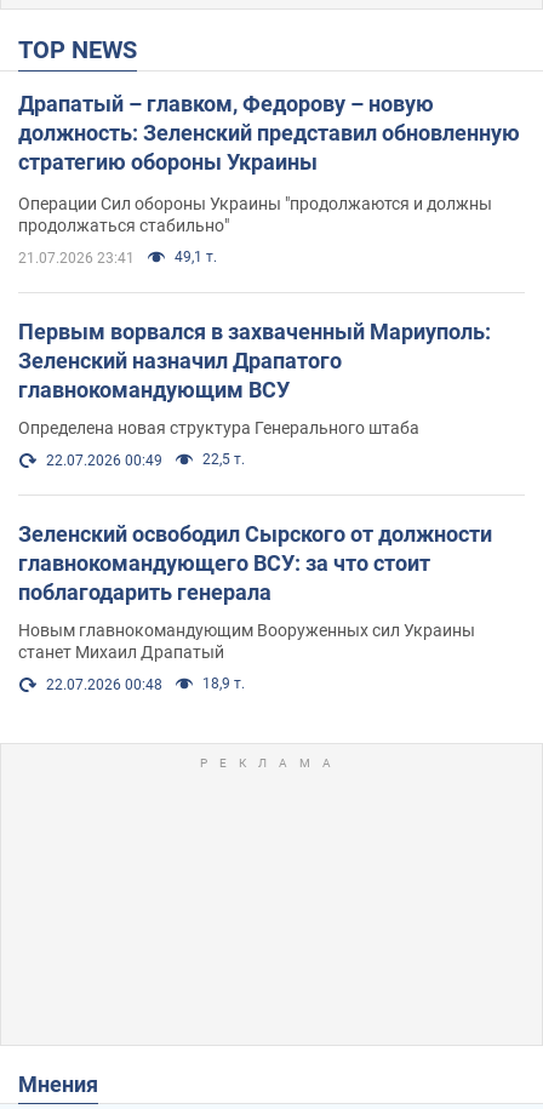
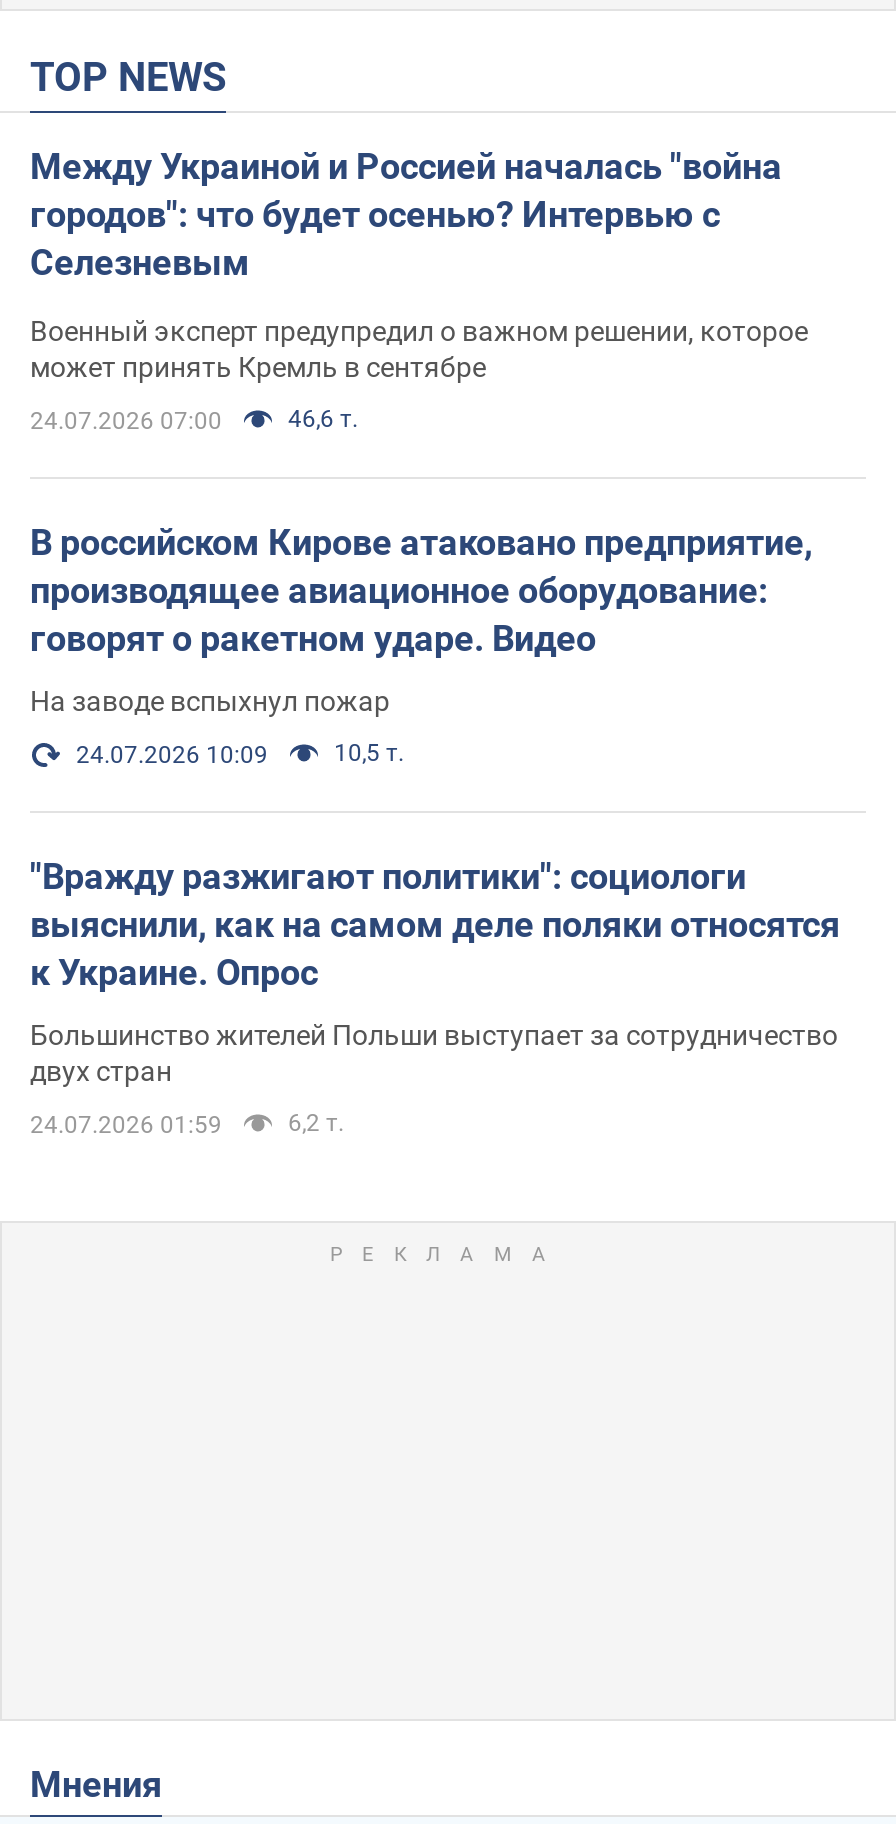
- Драпатый – главком, Федорову – новую
- должность: Зеленский представил обновленную
- стратегию обороны Украины
+ Между Украиной и Россией началась "война
+ городов": что будет осенью? Интервью с
+ Селезневым

- Операции Сил обороны Украины "продолжаются и должны
- продолжаться стабильно"
+ Военный эксперт предупредил о важном решении, которое
+ может принять Кремль в сентябре

- 21.07.2026 23:41
- 49,1 т.
+ 24.07.2026 07:00
+ 46,6 т.

- Первым ворвался в захваченный Мариуполь:
- Зеленский назначил Драпатого
- главнокомандующим ВСУ
+ В российском Кирове атаковано предприятие,
+ производящее авиационное оборудование:
+ говорят о ракетном ударе. Видео

- Определена новая структура Генерального штаба
+ На заводе вспыхнул пожар

- 22.07.2026 00:49
- 22,5 т.
+ 24.07.2026 10:09
+ 10,5 т.

- Зеленский освободил Сырского от должности
- главнокомандующего ВСУ: за что стоит
- поблагодарить генерала
+ "Вражду разжигают политики": социологи
+ выяснили, как на самом деле поляки относятся
+ к Украине. Опрос

- Новым главнокомандующим Вооруженных сил Украины
- станет Михаил Драпатый
+ Большинство жителей Польши выступает за сотрудничество
+ двух стран

- 22.07.2026 00:48
- 18,9 т.
+ 24.07.2026 01:59
+ 6,2 т.
